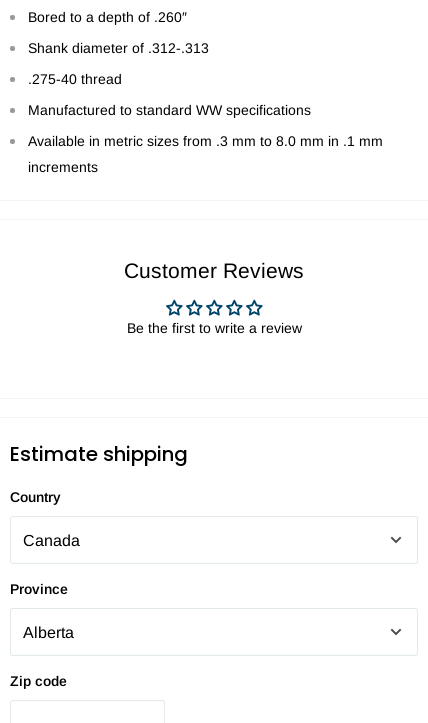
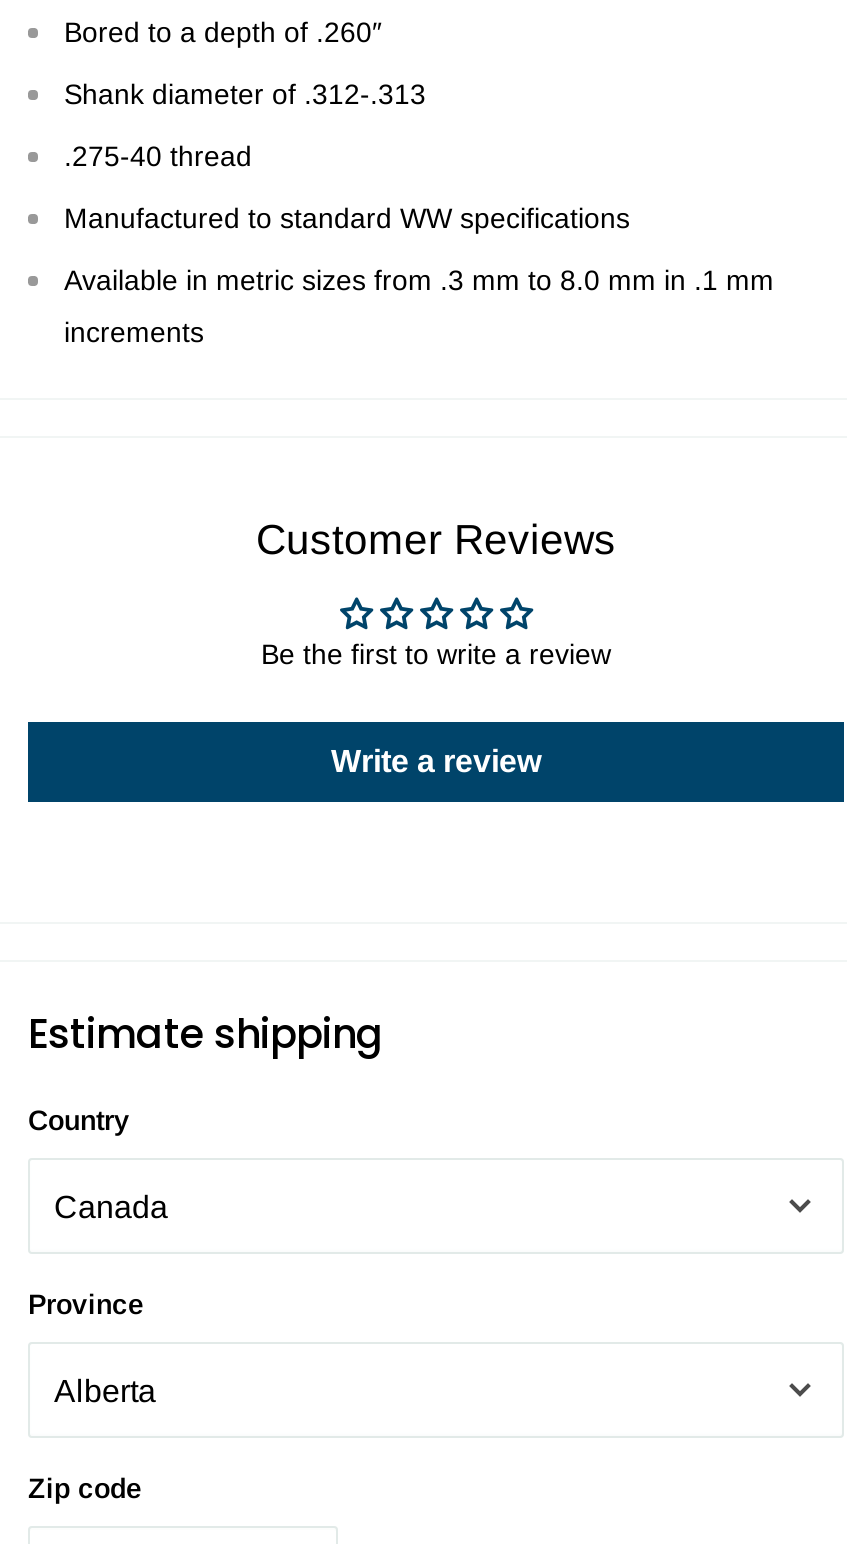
+ Write a review
